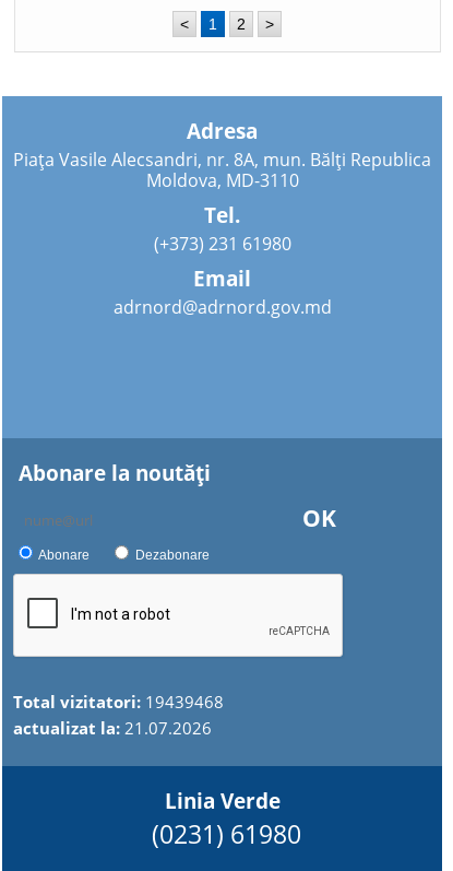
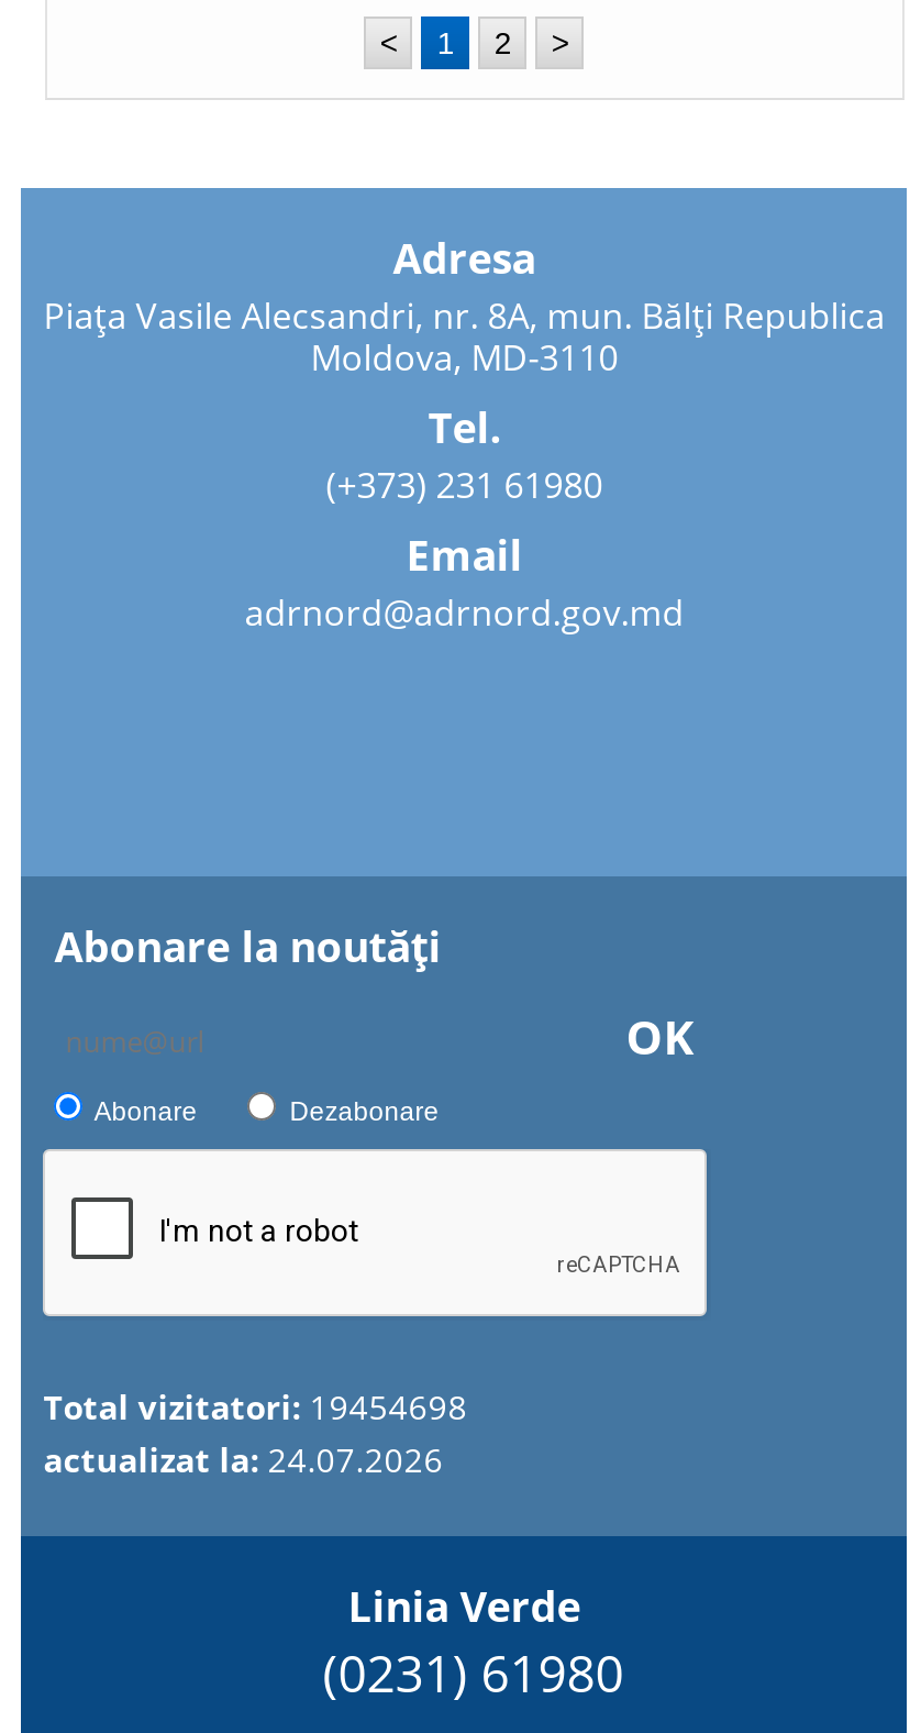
- Total vizitatori: 19439468
+ Total vizitatori: 19454698

- actualizat la: 21.07.2026
+ actualizat la: 24.07.2026
